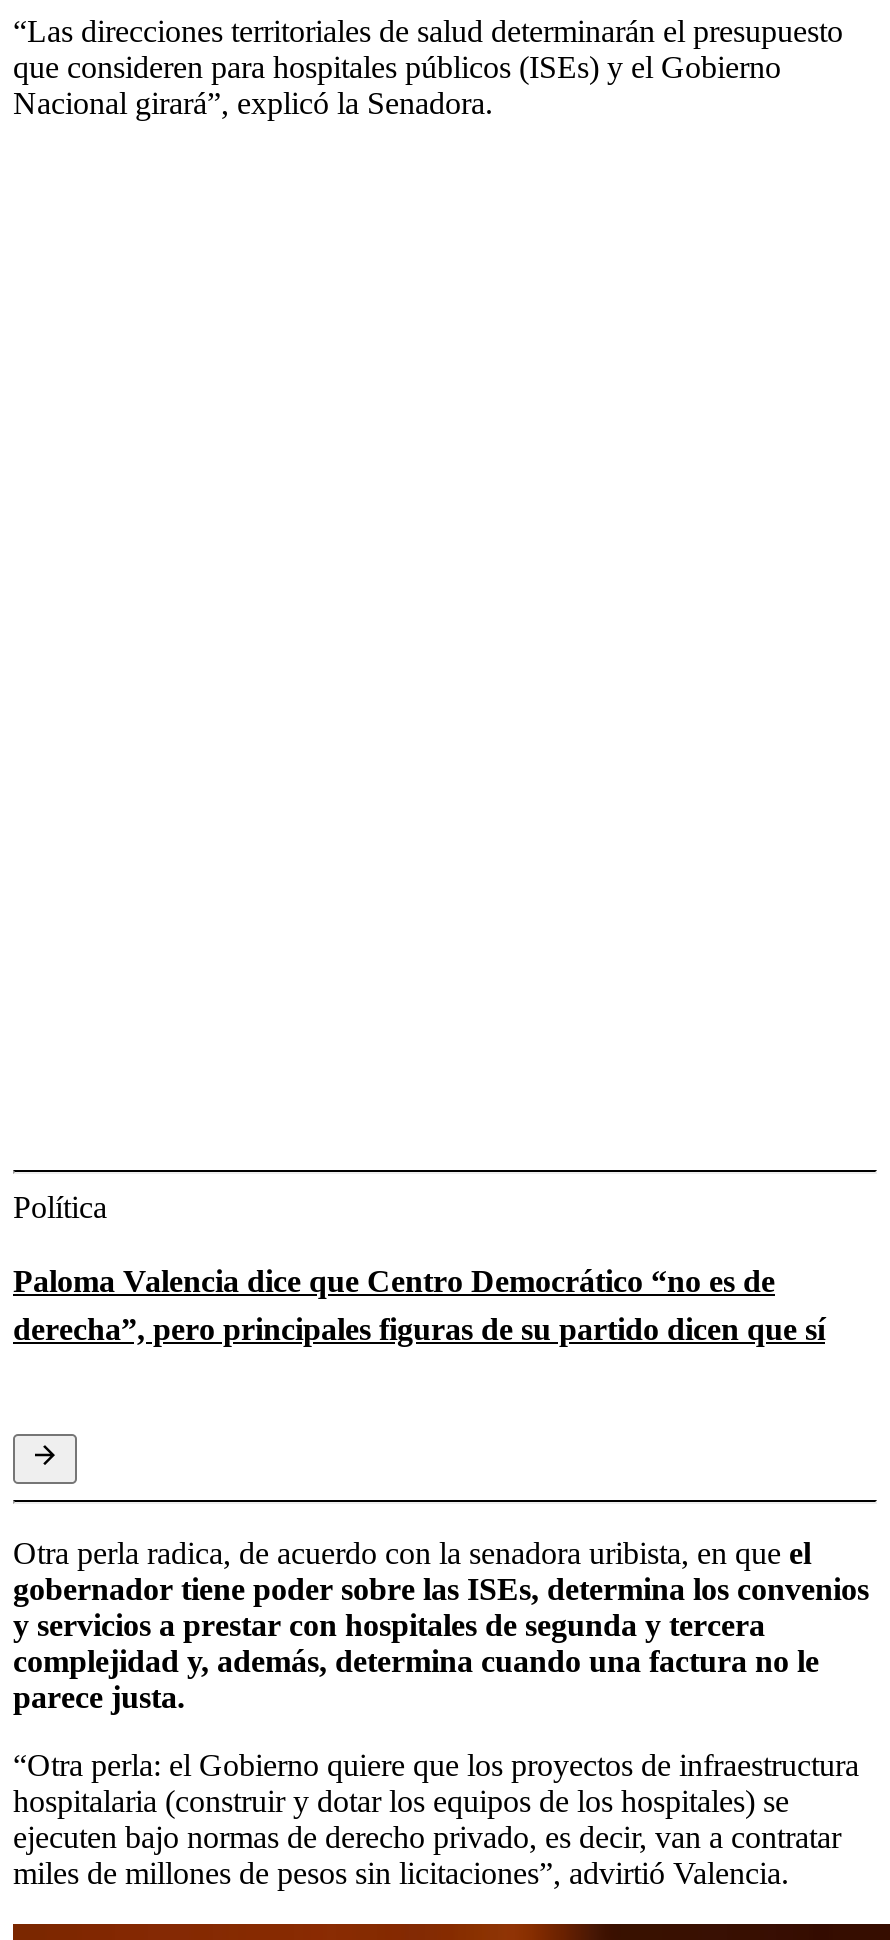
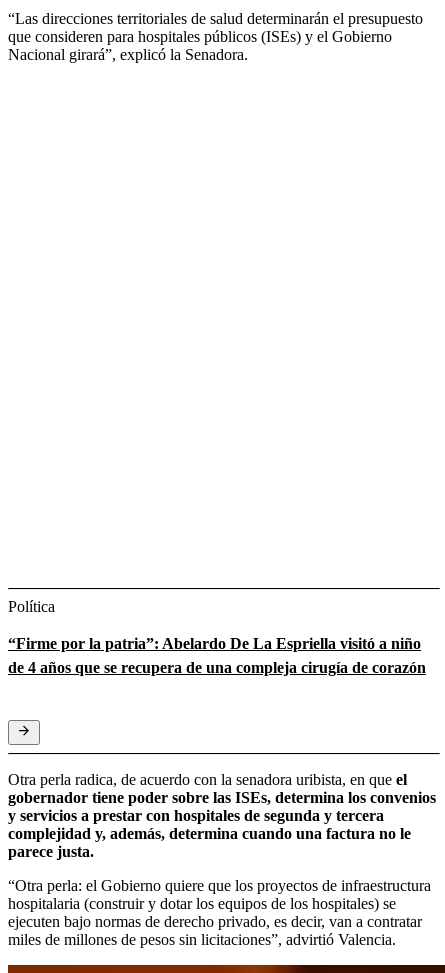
- Paloma Valencia dice que Centro Democrático “no es de
- derecha”, pero principales figuras de su partido dicen que sí
+ “Firme por la patria”: Abelardo De La Espriella visitó a niño
+ de 4 años que se recupera de una compleja cirugía de corazón
